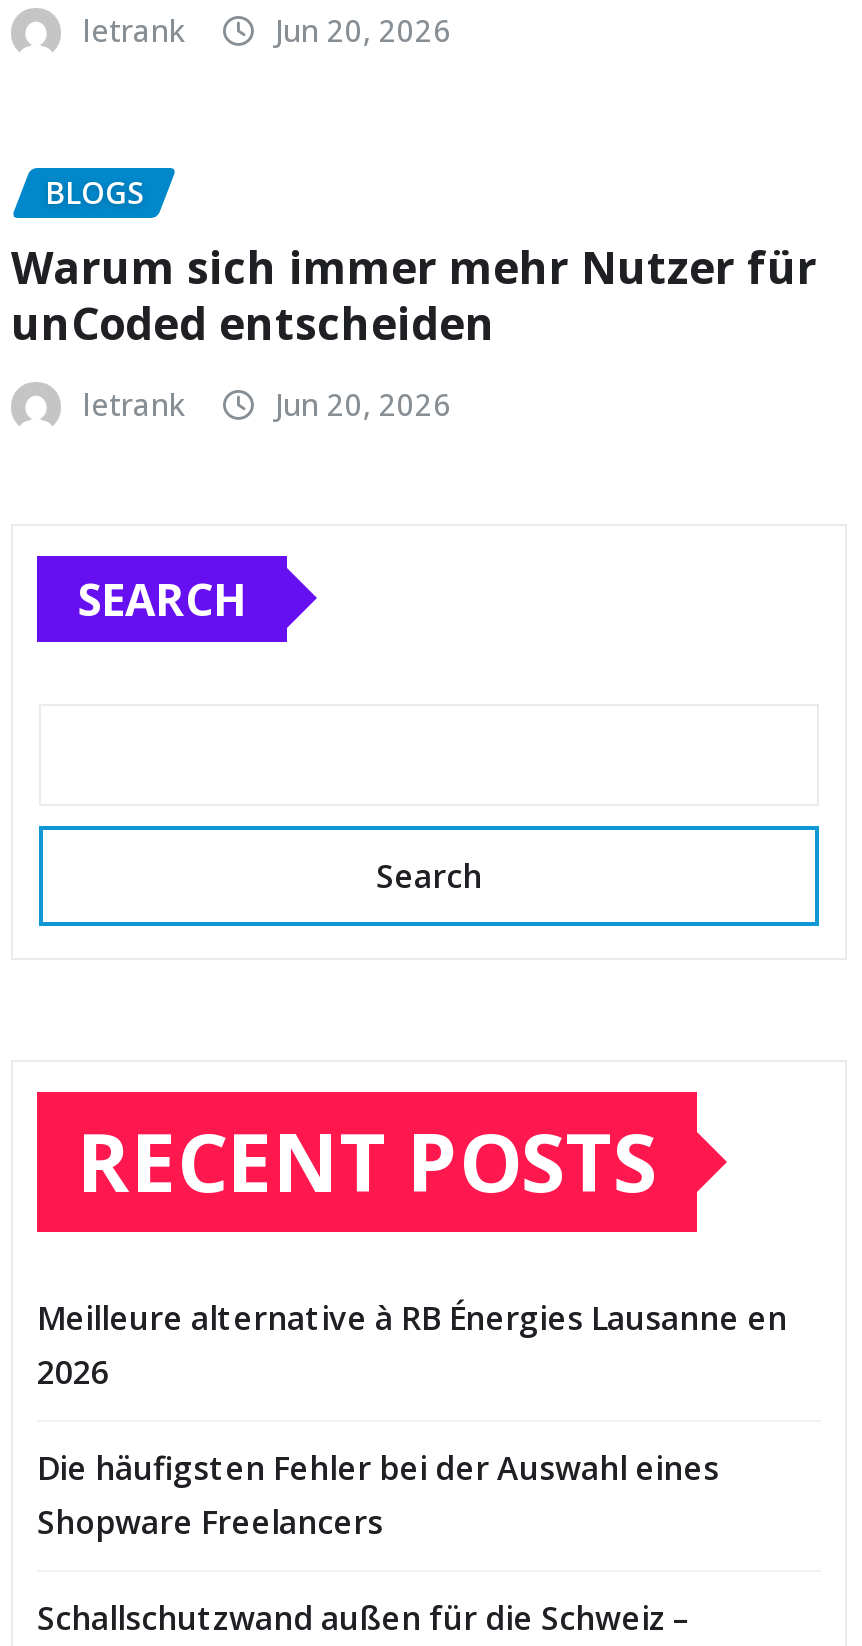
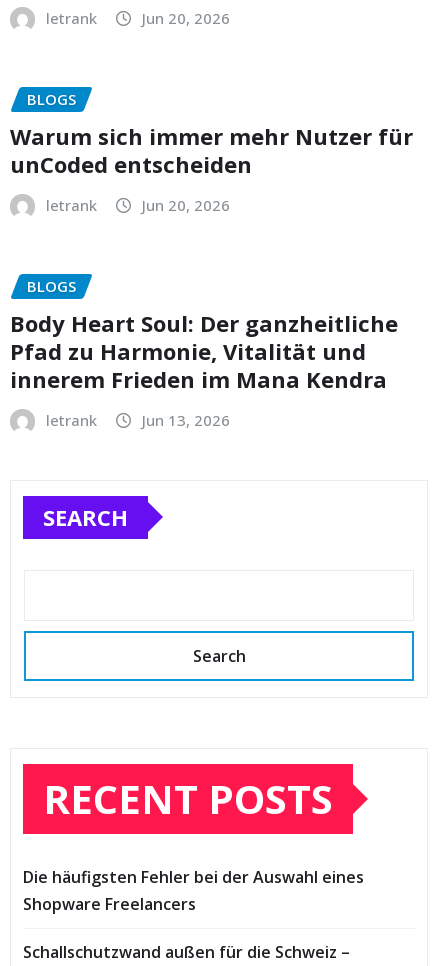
+ BLOGS
+ Body Heart Soul: Der ganzheitliche
+ Pfad zu Harmonie, Vitalität und
+ innerem Frieden im Mana Kendra
+ letrank
+ Jun 13, 2026

moved down: SEARCH | Search | RECENT POSTS

- Meilleure alternative à RB Énergies Lausanne en
- 2026
